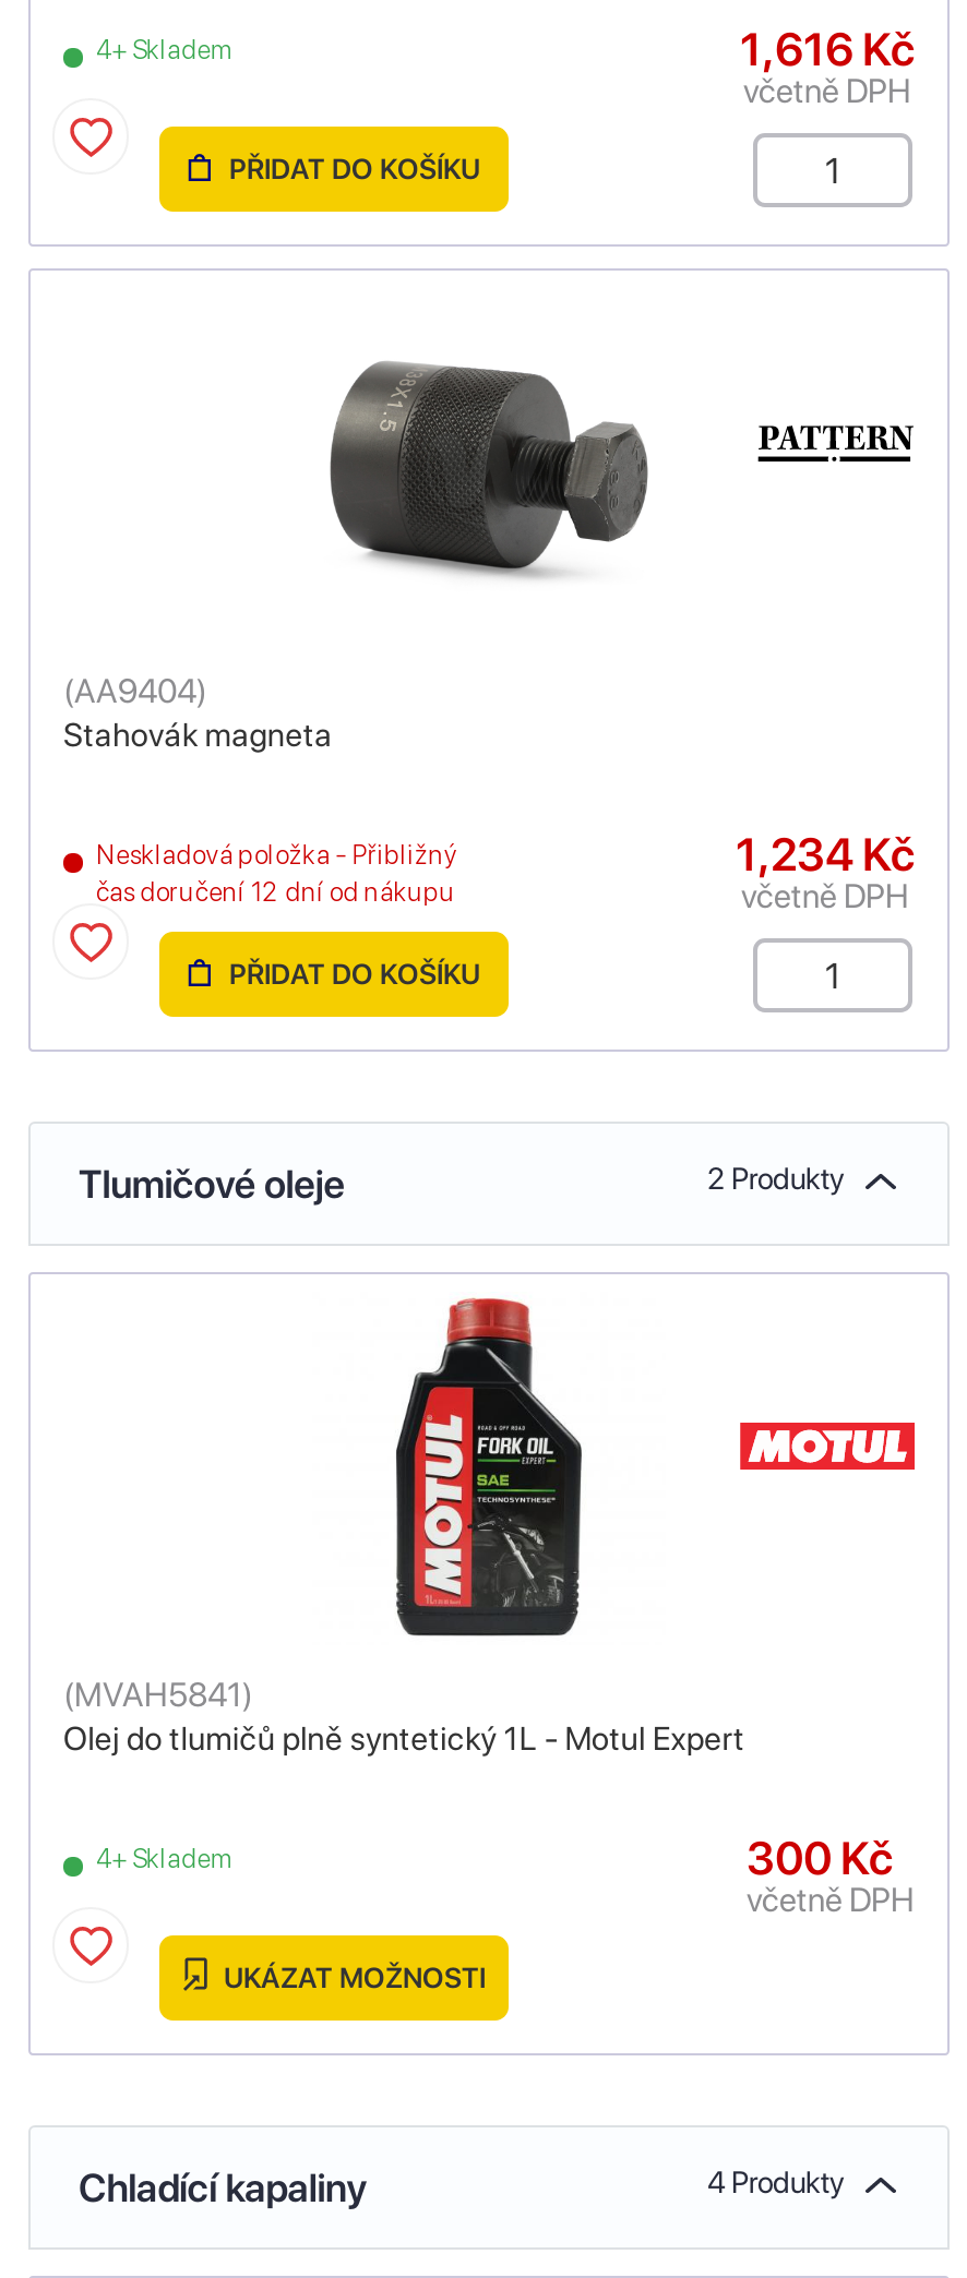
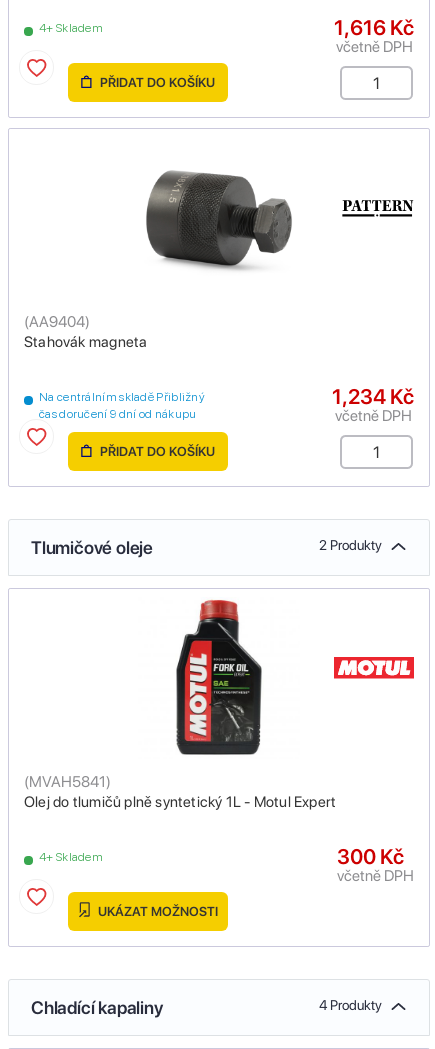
- Neskladová položka - Přibližný
+ Na centrálním skladě Přibližný

- čas doručení 12 dní od nákupu
+ čas doručení 9 dní od nákupu
